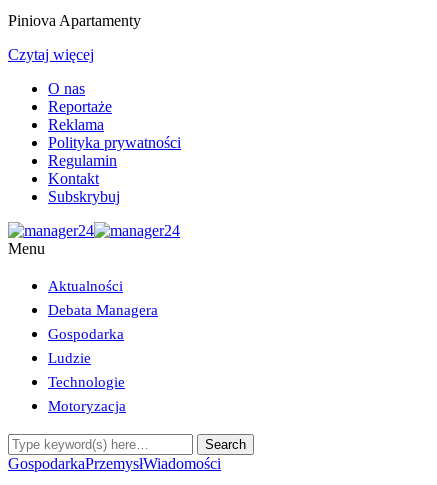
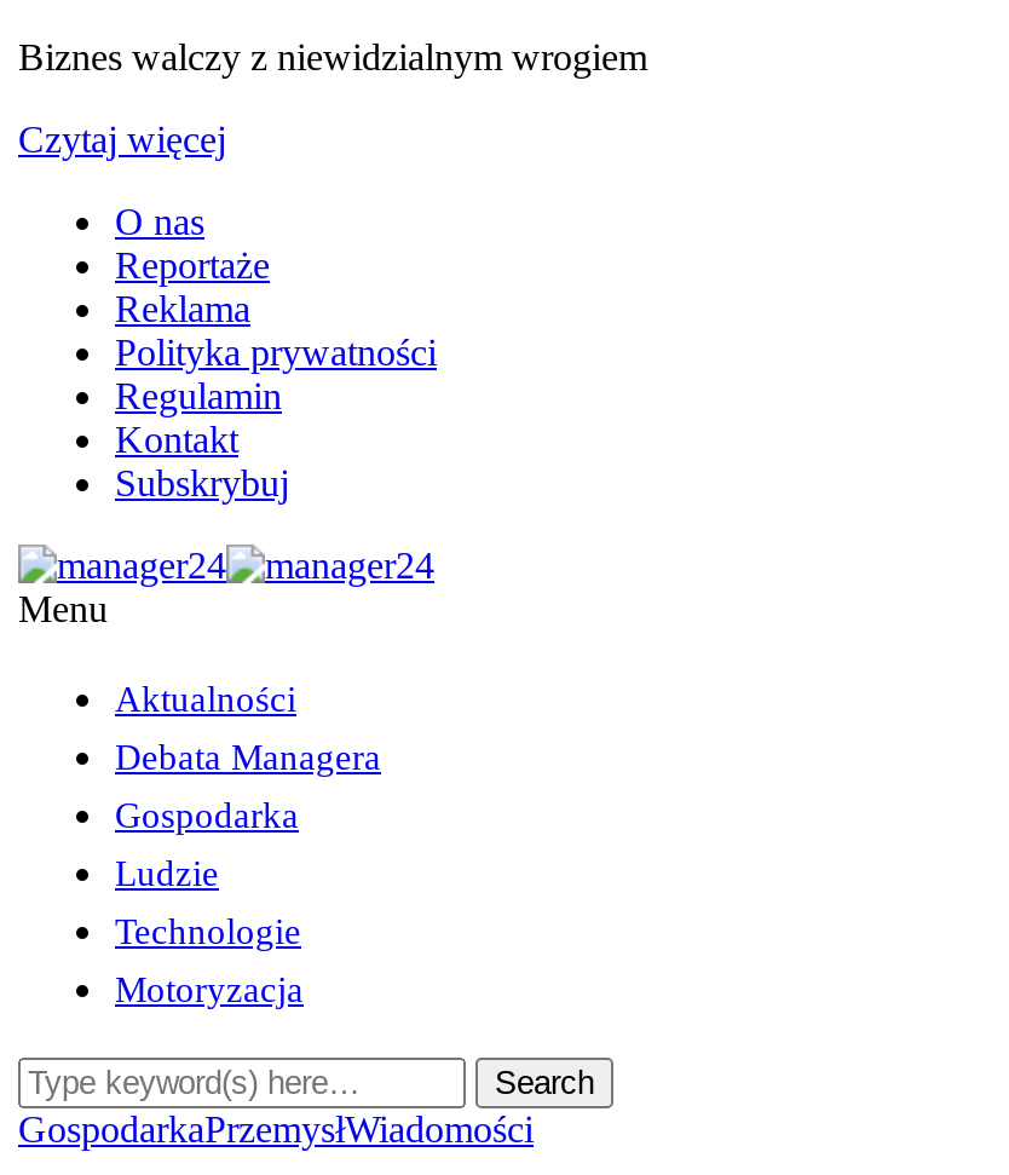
- Piniova Apartamenty
+ Biznes walczy z niewidzialnym wrogiem
